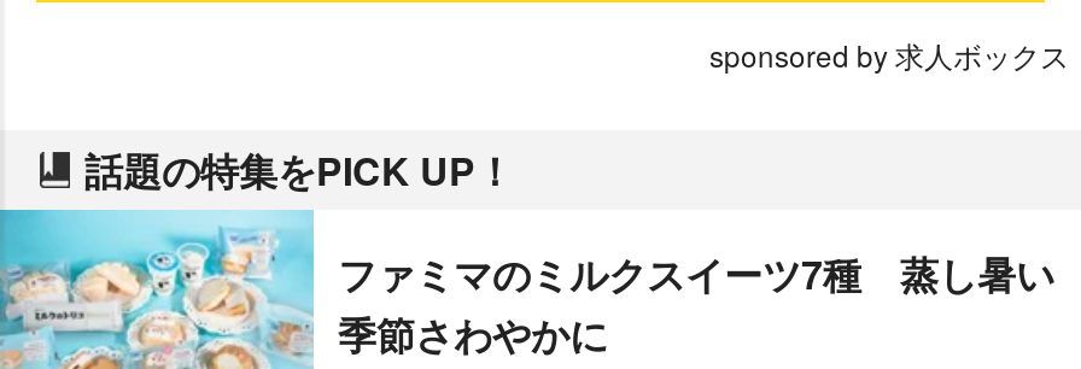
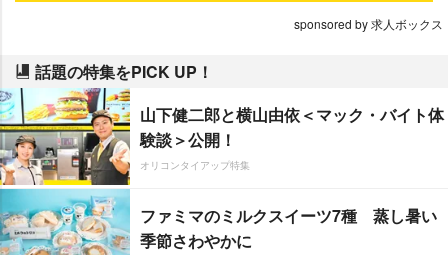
+ [image]
+ 山下健二郎と横山由依＜マック・バイト体
+ 験談＞公開！
+ オリコンタイアップ特集
